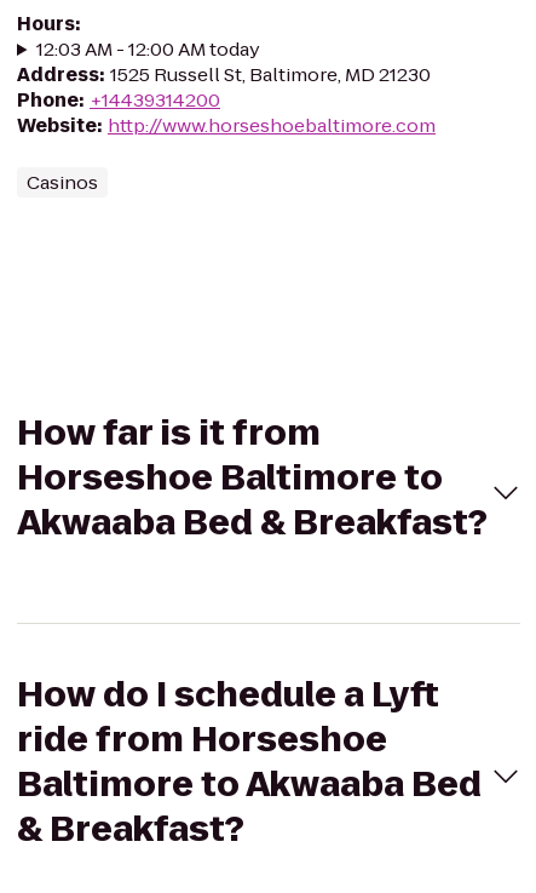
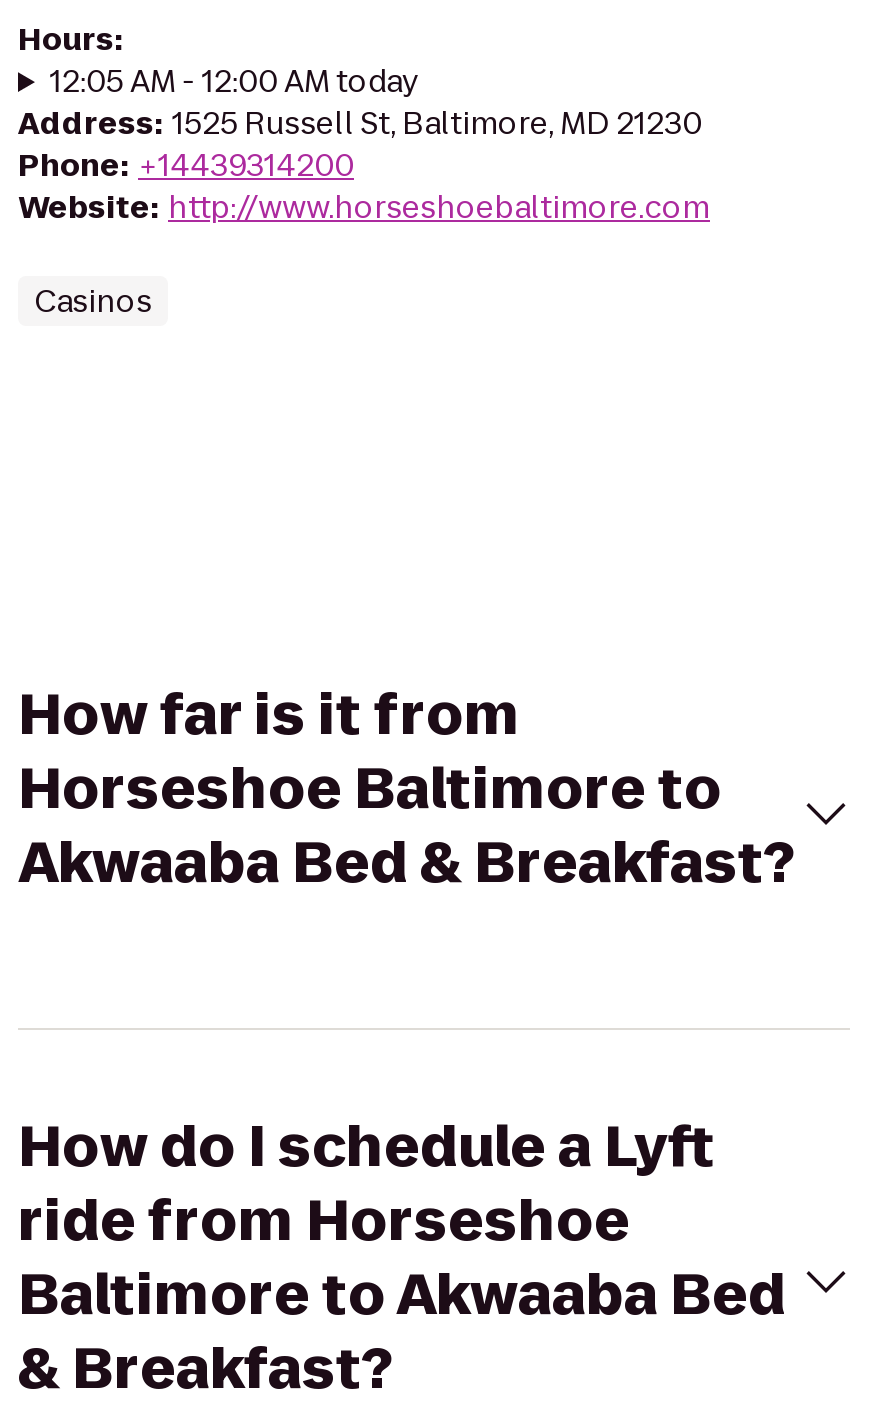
- 12:03 AM - 12:00 AM today
+ 12:05 AM - 12:00 AM today
